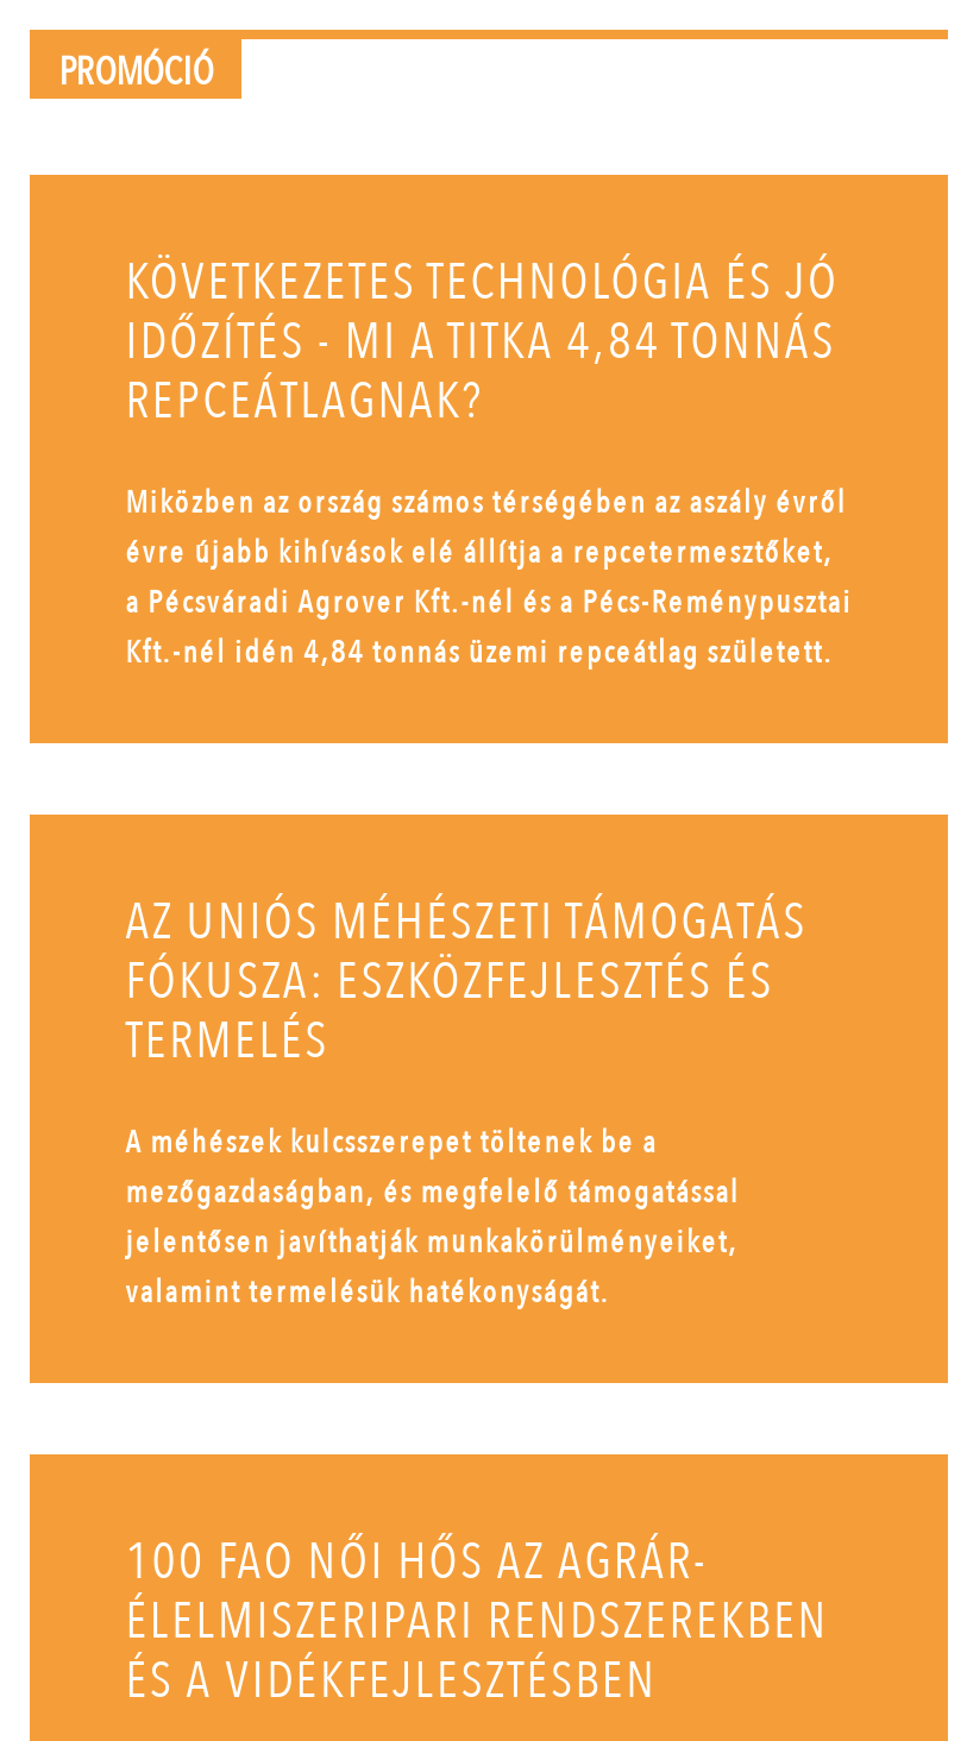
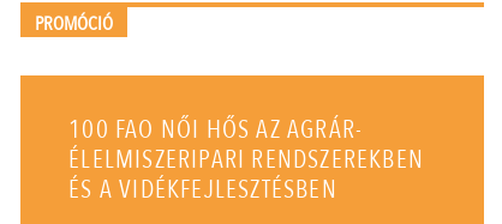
- KÖVETKEZETES TECHNOLÓGIA ÉS JÓ
- IDŐZÍTÉS - MI A TITKA 4,84 TONNÁS
- REPCEÁTLAGNAK?
- Miközben az ország számos térségében az aszály évről
- évre újabb kihívások elé állítja a repcetermesztőket,
- a Pécsváradi Agrover Kft.-nél és a Pécs-Reménypusztai
- Kft.-nél idén 4,84 tonnás üzemi repceátlag született.

- AZ UNIÓS MÉHÉSZETI TÁMOGATÁS
- FÓKUSZA: ESZKÖZFEJLESZTÉS ÉS
- TERMELÉS
- A méhészek kulcsszerepet töltenek be a
- mezőgazdaságban, és megfelelő támogatással
- jelentősen javíthatják munkakörülményeiket,
- valamint termelésük hatékonyságát.
